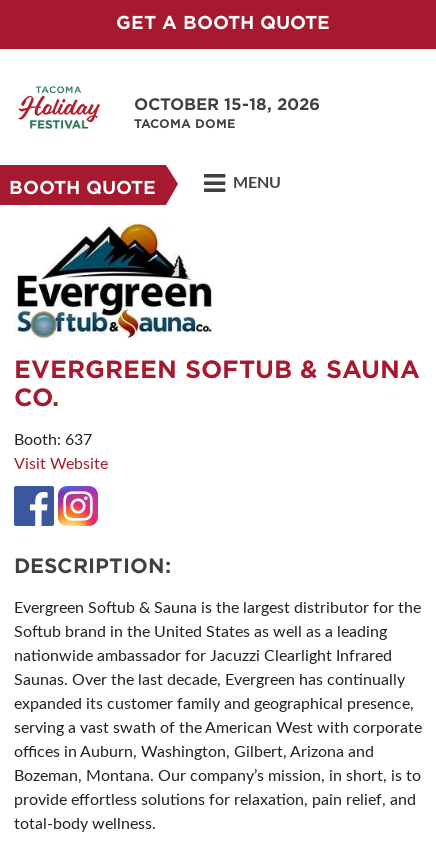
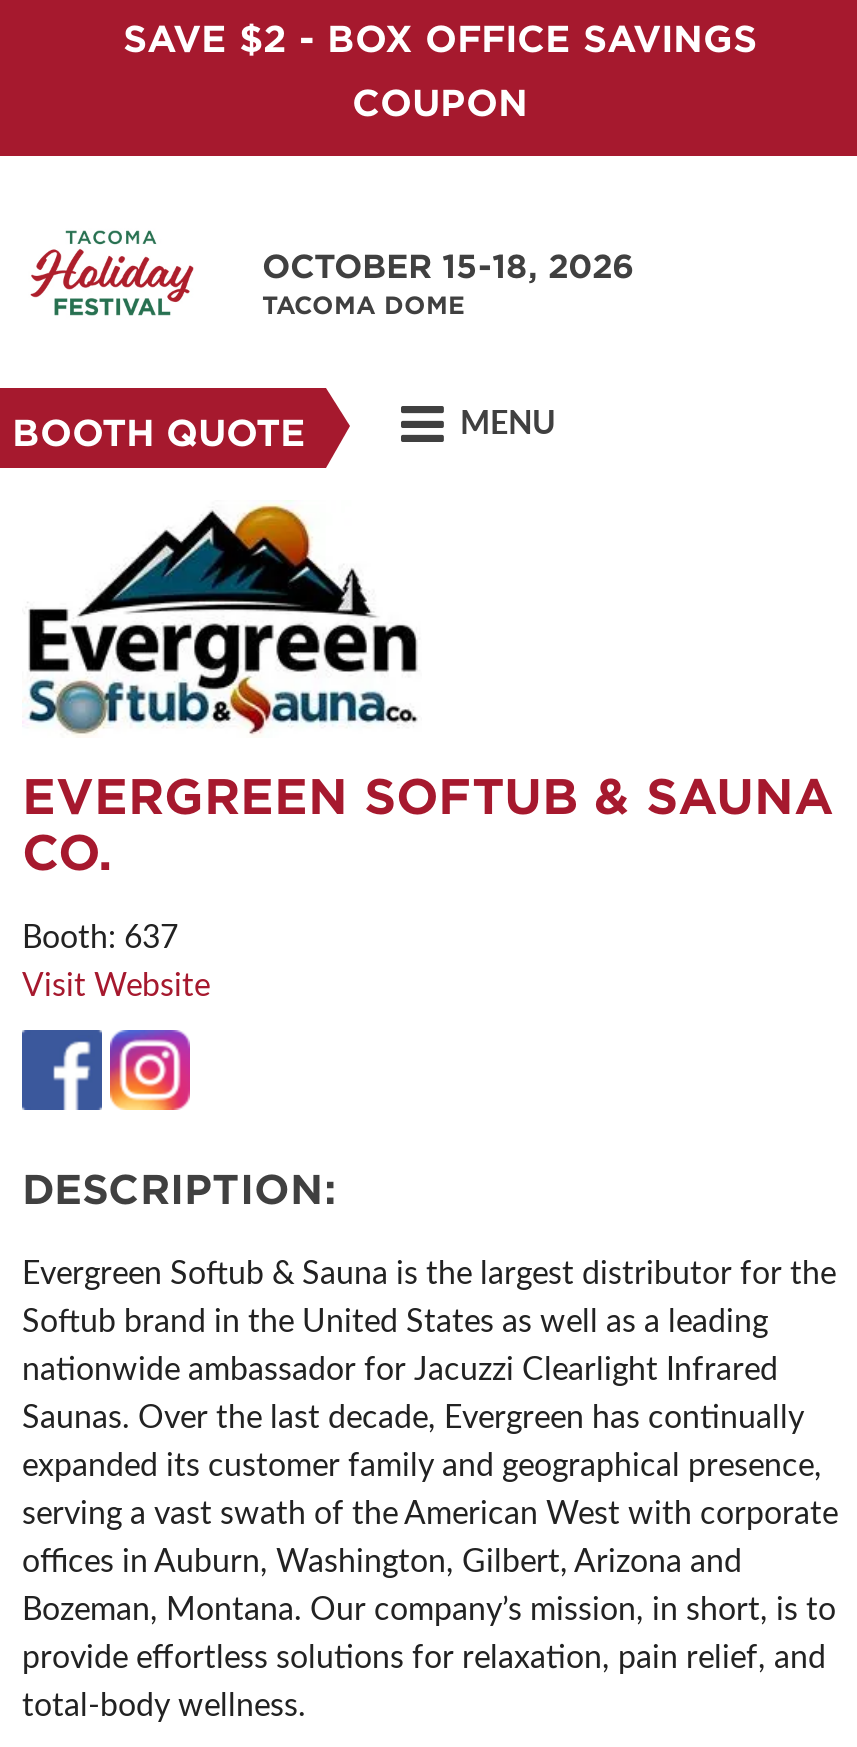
- GET A BOOTH QUOTE
+ SAVE $2 - BOX OFFICE SAVINGS
+ COUPON
